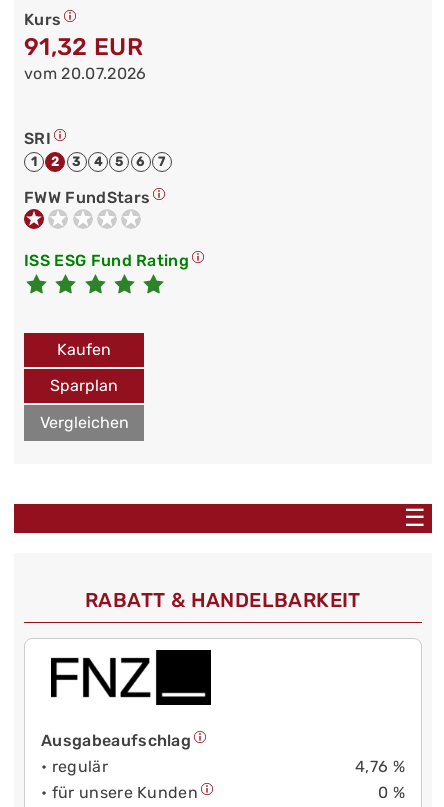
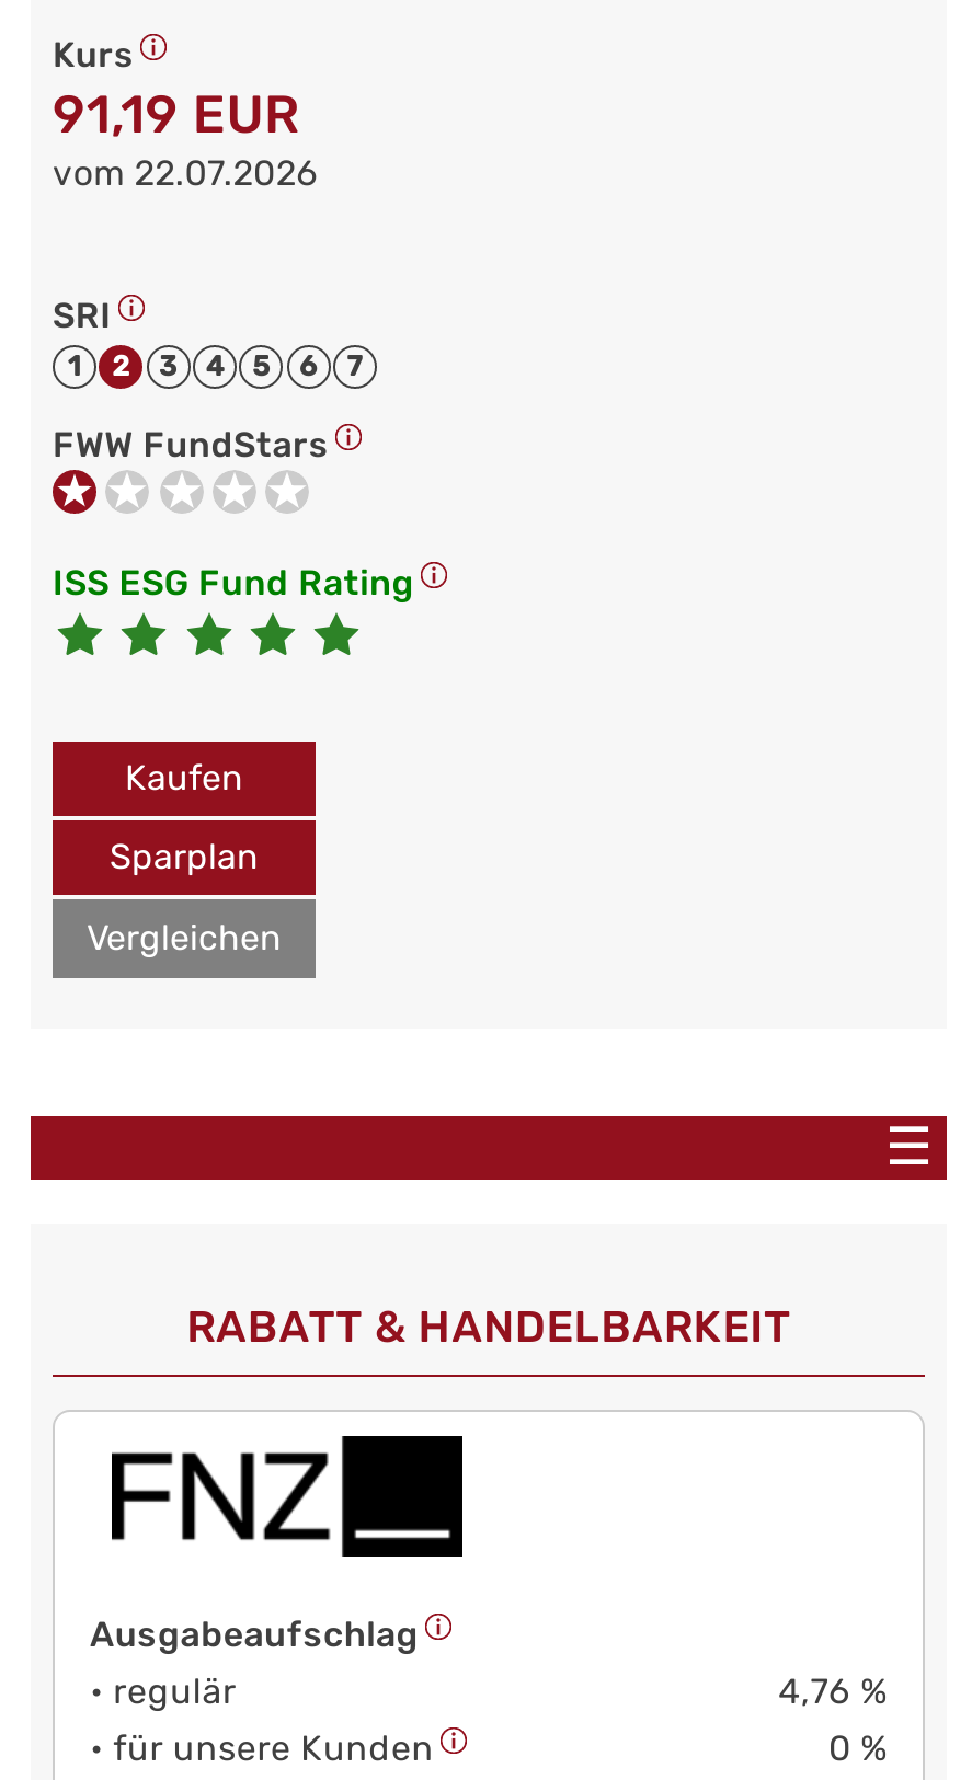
- 91,32 EUR
+ 91,19 EUR

- vom 20.07.2026
+ vom 22.07.2026
